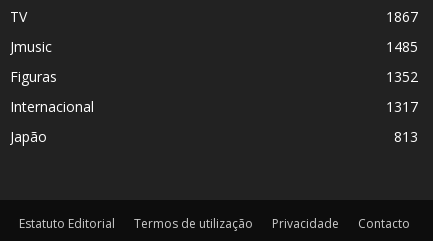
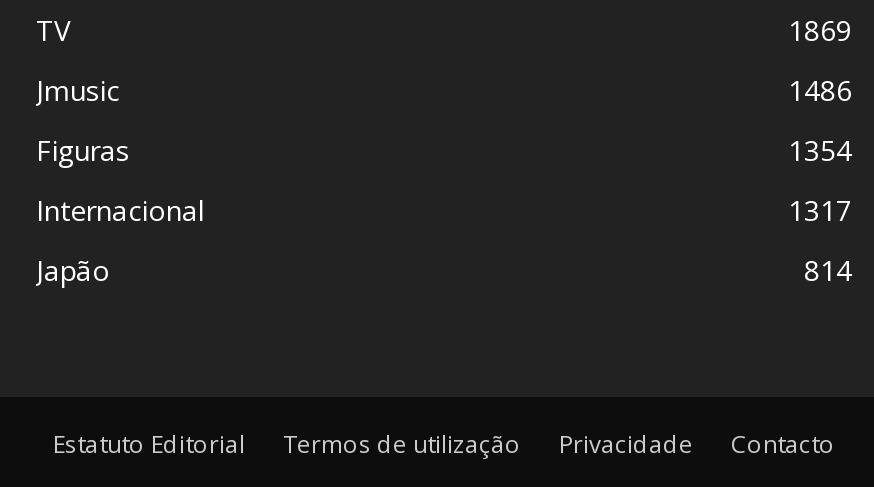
- 1867
+ 1869

- 1485
+ 1486

- 1352
+ 1354

- 813
+ 814
